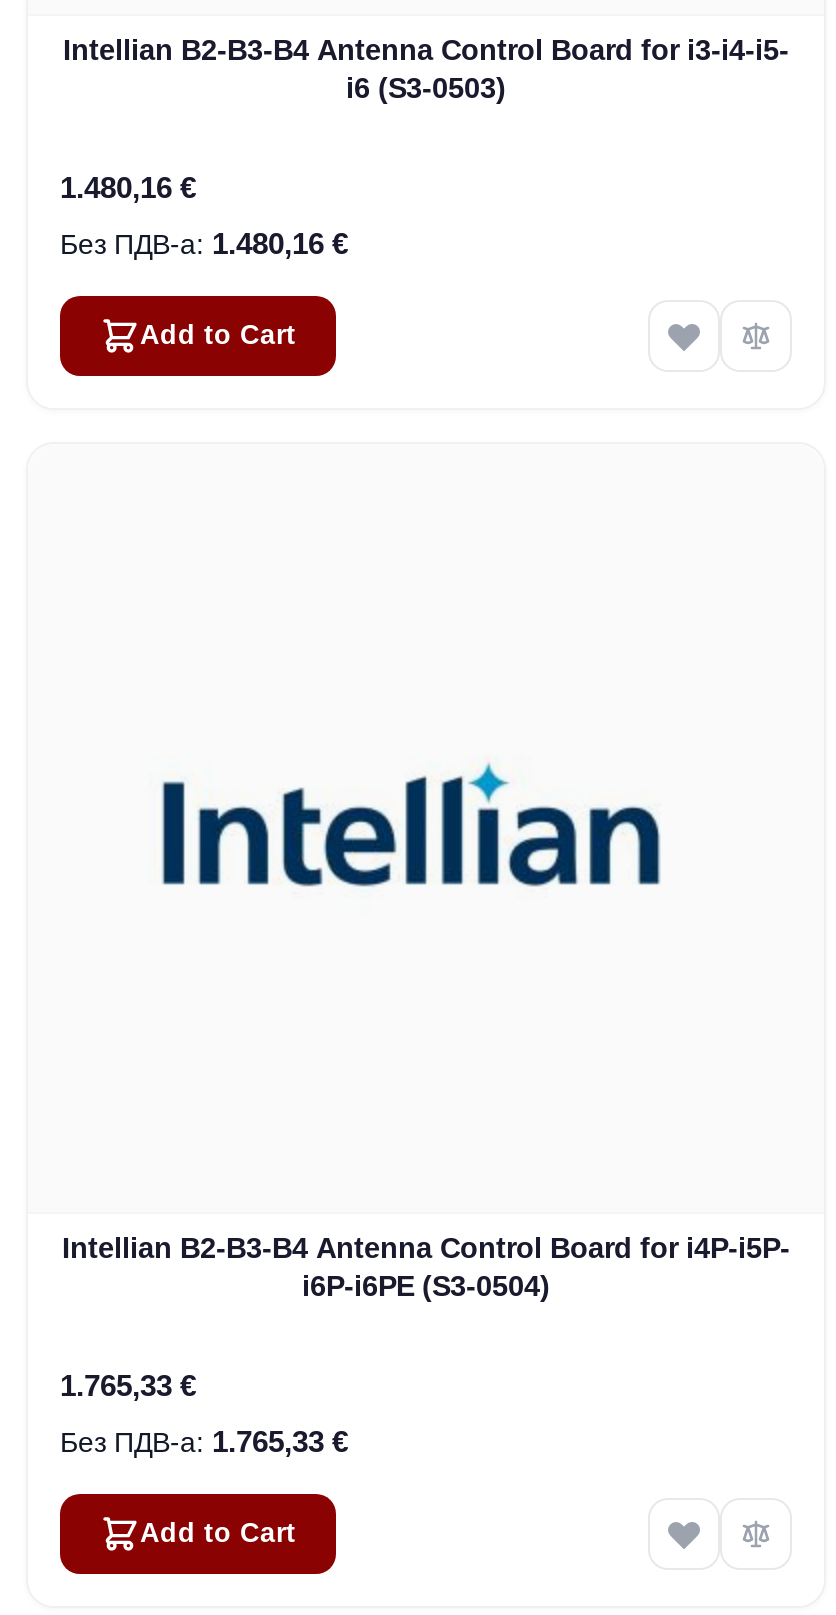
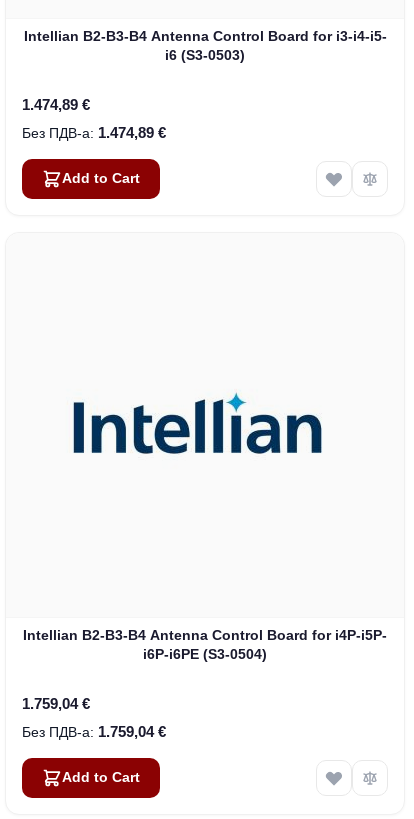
- 1.480,16 €
+ 1.474,89 €

- 1.480,16 €
+ 1.474,89 €

- 1.765,33 €
+ 1.759,04 €

- 1.765,33 €
+ 1.759,04 €
